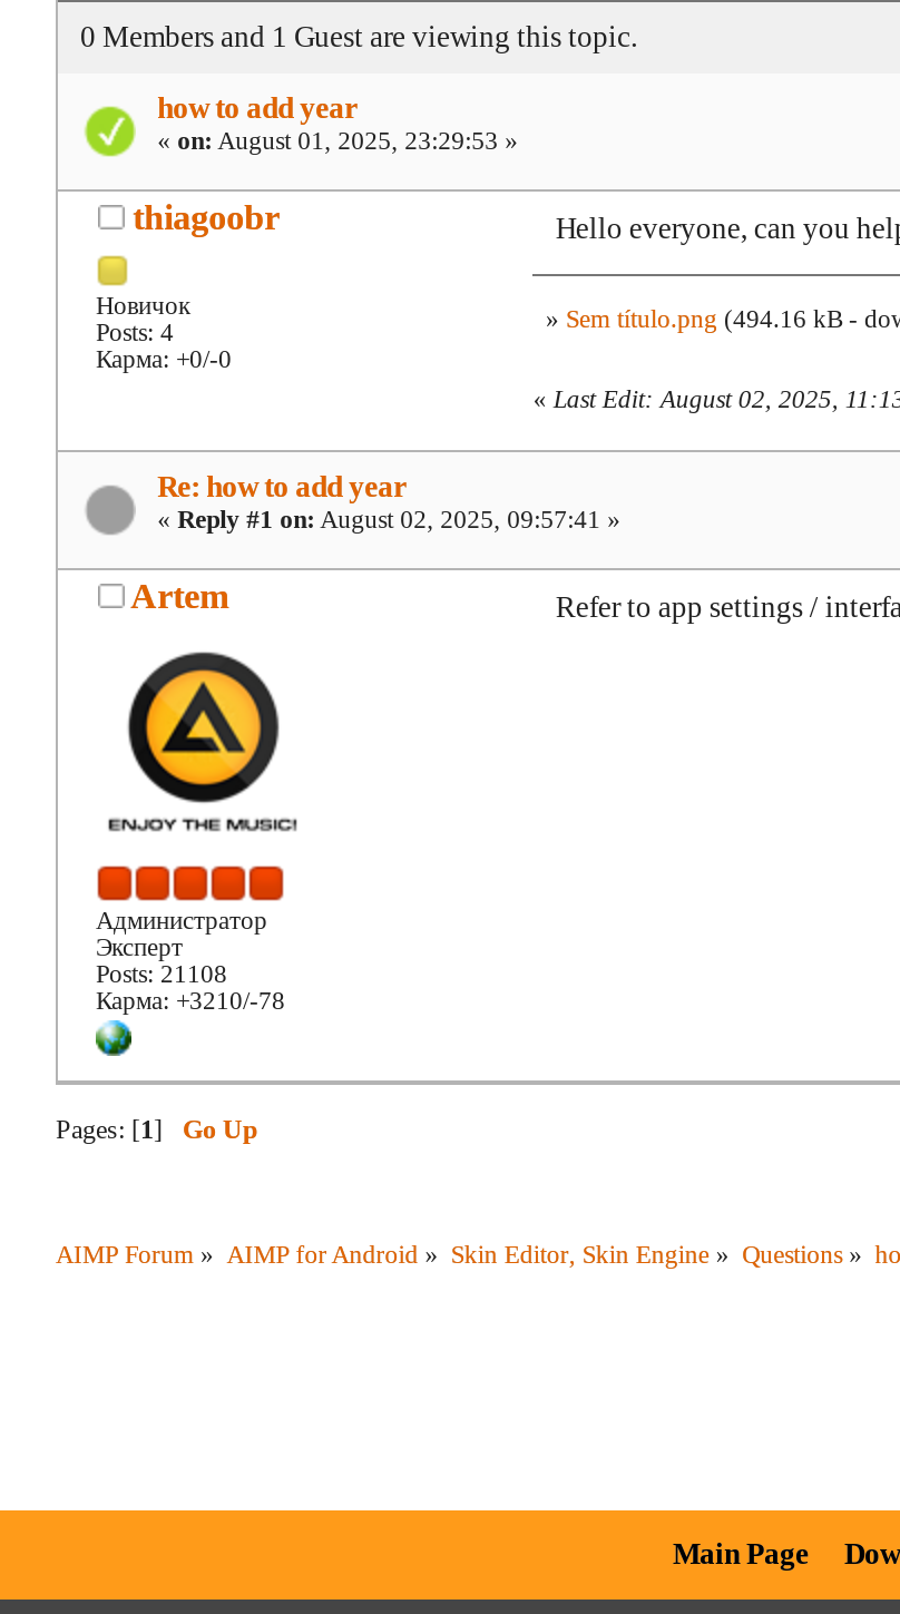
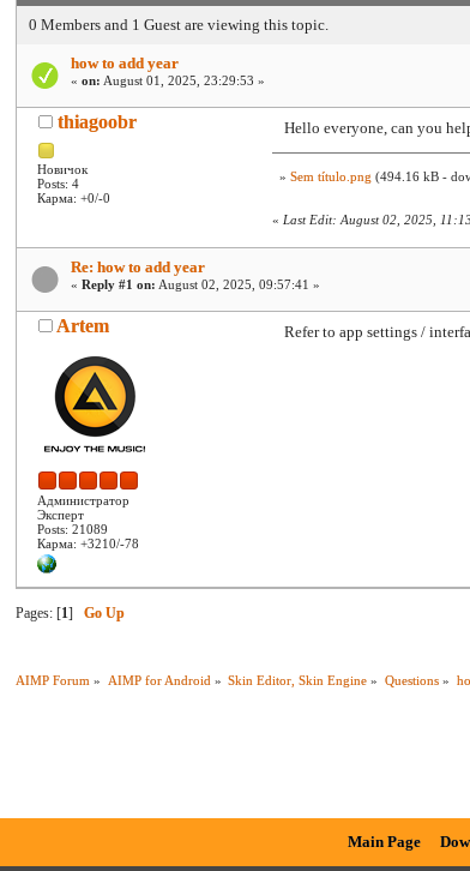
- Posts: 21108
+ Posts: 21089
